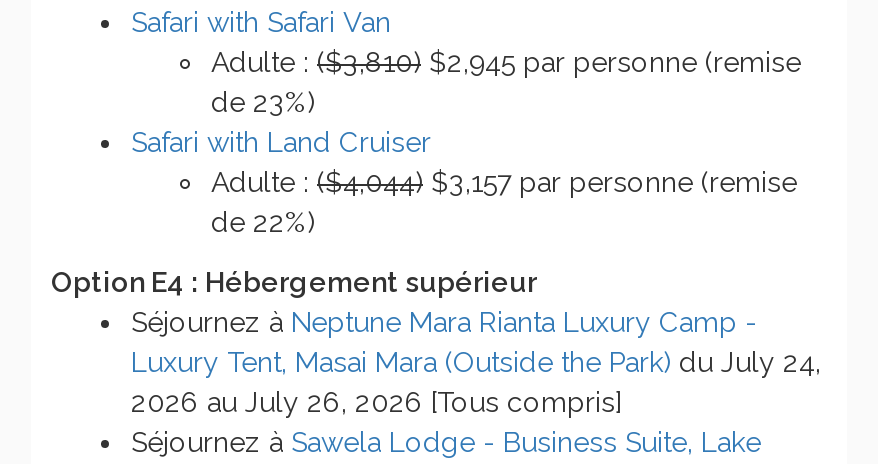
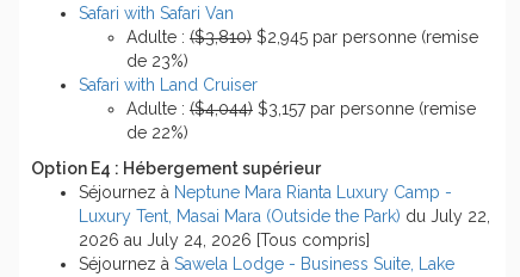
- Luxury Tent, Masai Mara (Outside the Park) du July 24,
+ Luxury Tent, Masai Mara (Outside the Park) du July 22,

- 2026 au July 26, 2026 [Tous compris]
+ 2026 au July 24, 2026 [Tous compris]
